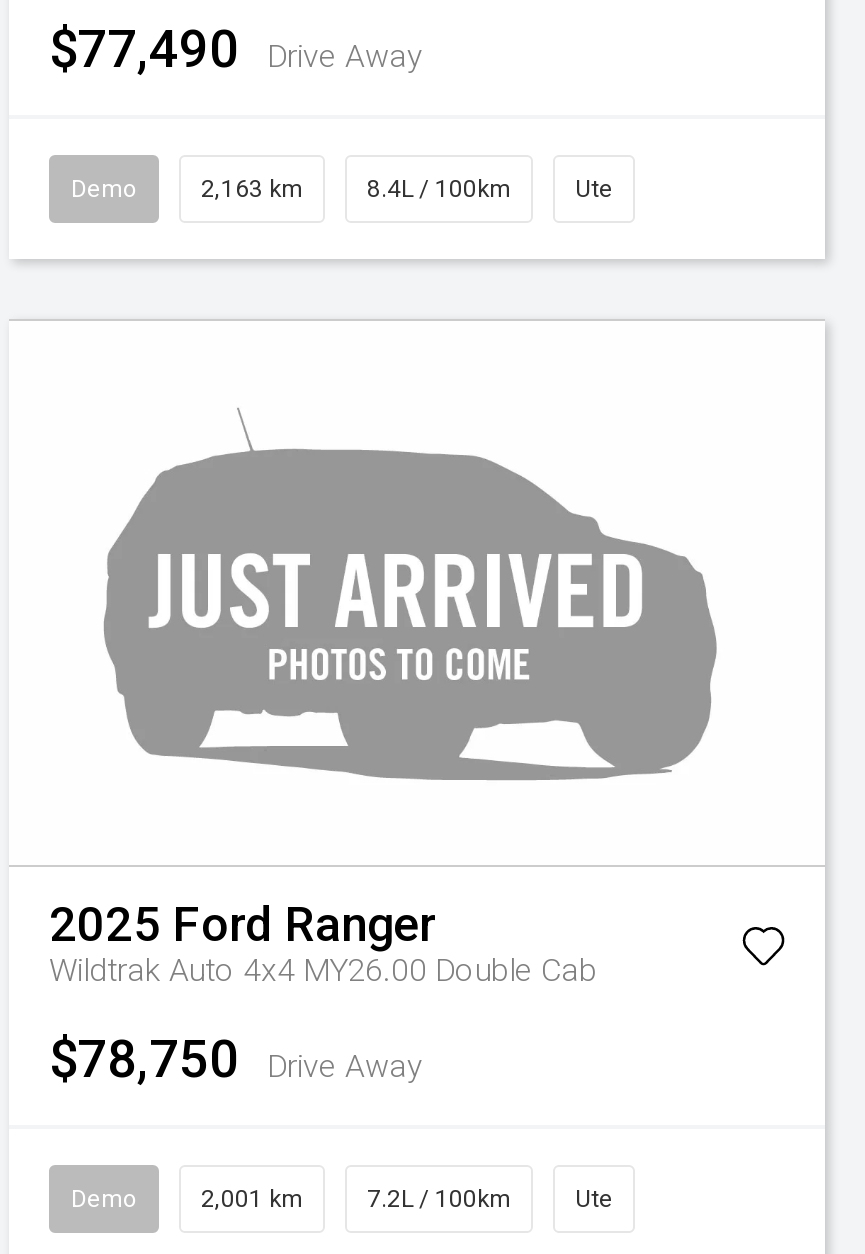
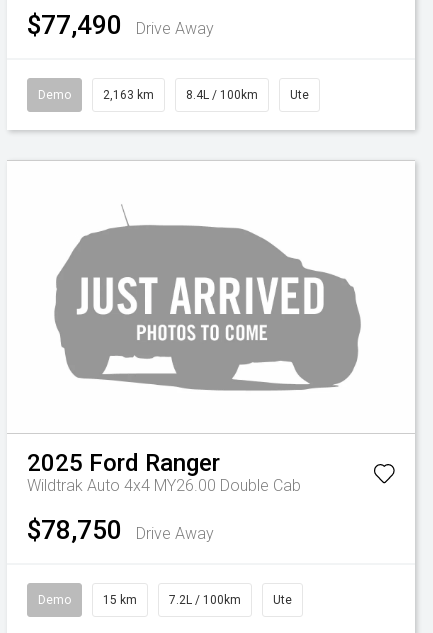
- 2,001 km
+ 15 km
